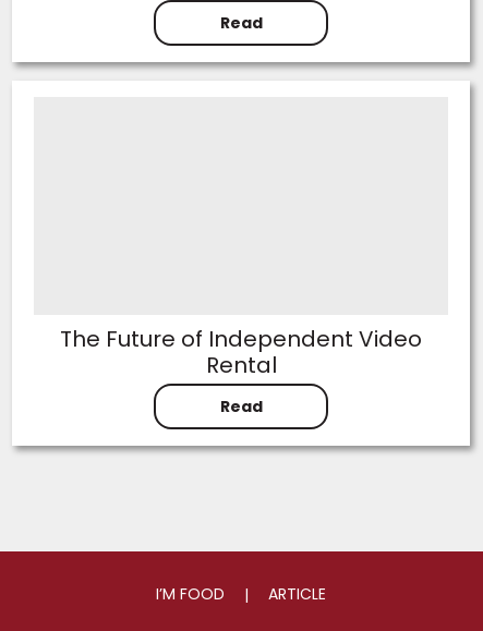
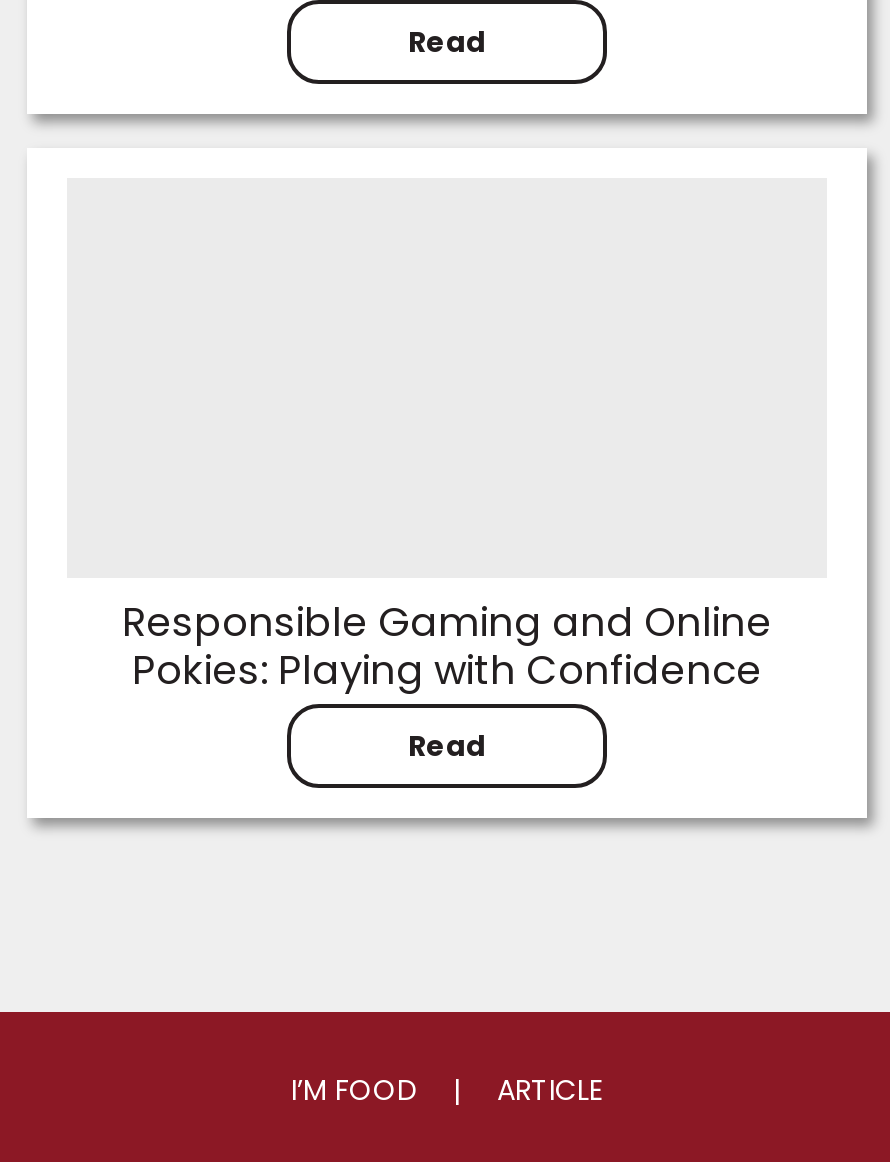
- The Future of Independent Video
- Rental
+ Responsible Gaming and Online
+ Pokies: Playing with Confidence
